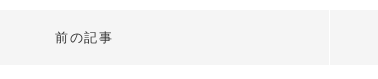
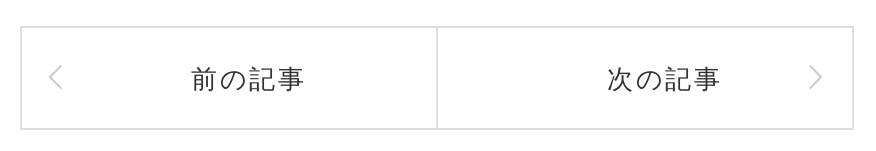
+ 次の記事
